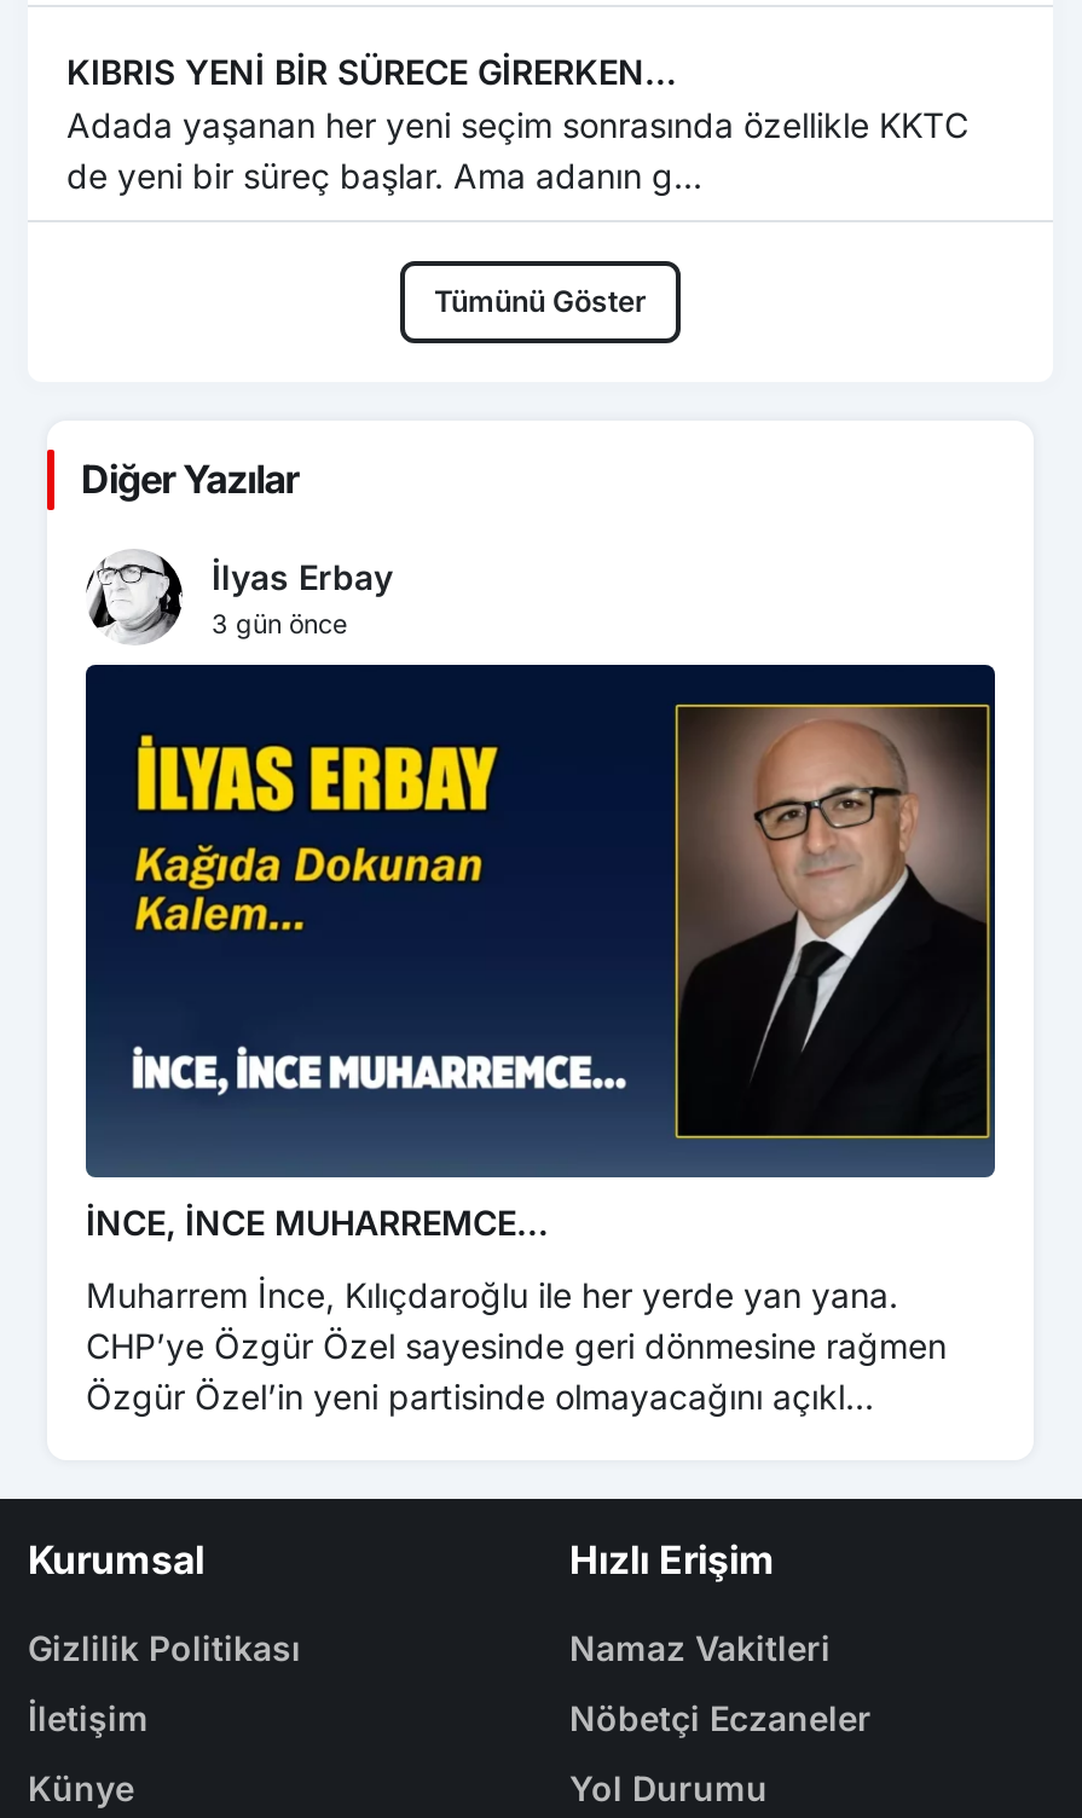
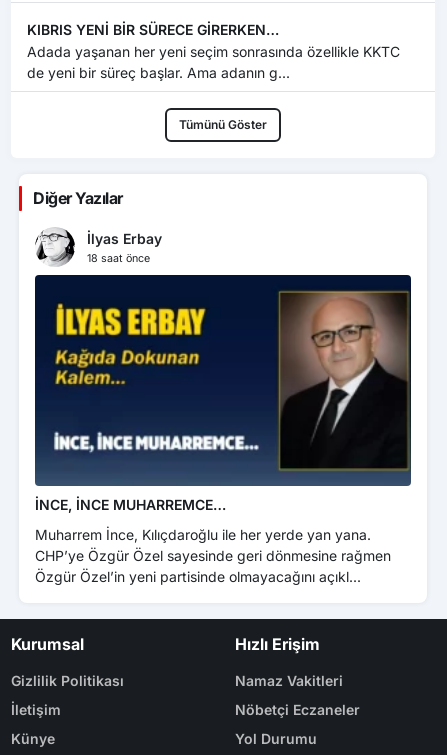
- 3 gün önce
+ 18 saat önce
